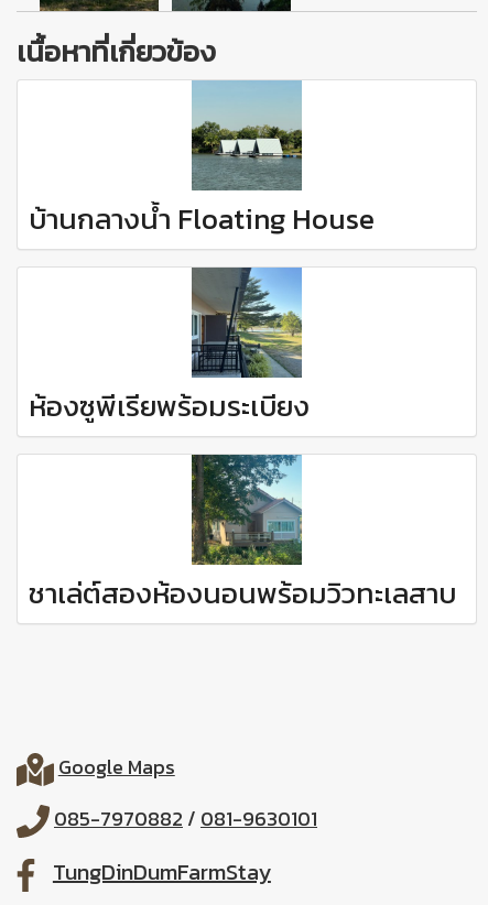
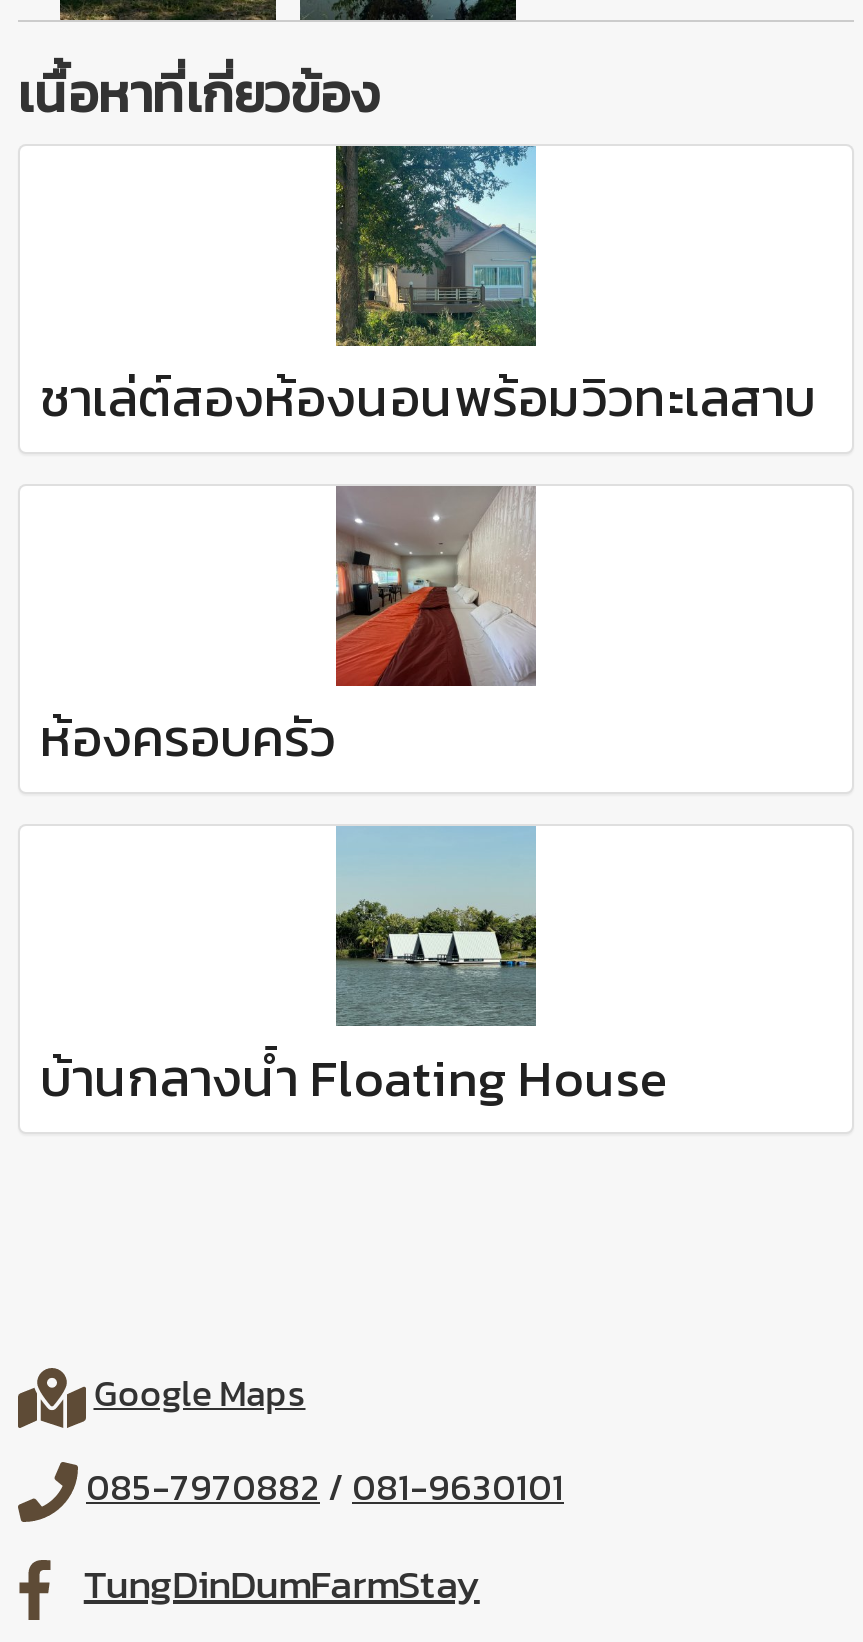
+ ห้องครอบครัว

moved down: [image] | บ้านกลางน้ำ Floating House

- [image]
+ [image]

- ห้องซูพีเรียพร้อมระเบียง

moved up: [image] | ชาเล่ต์สองห้องนอนพร้อมวิวทะเลสาบ
